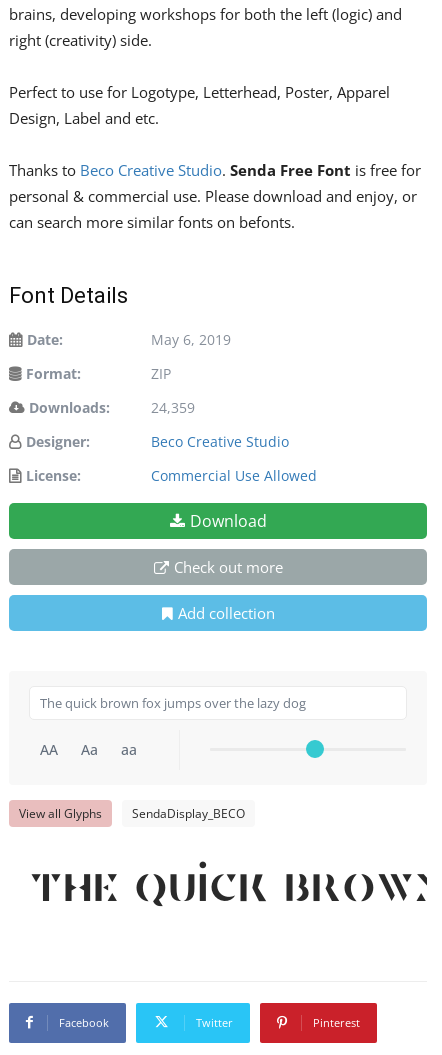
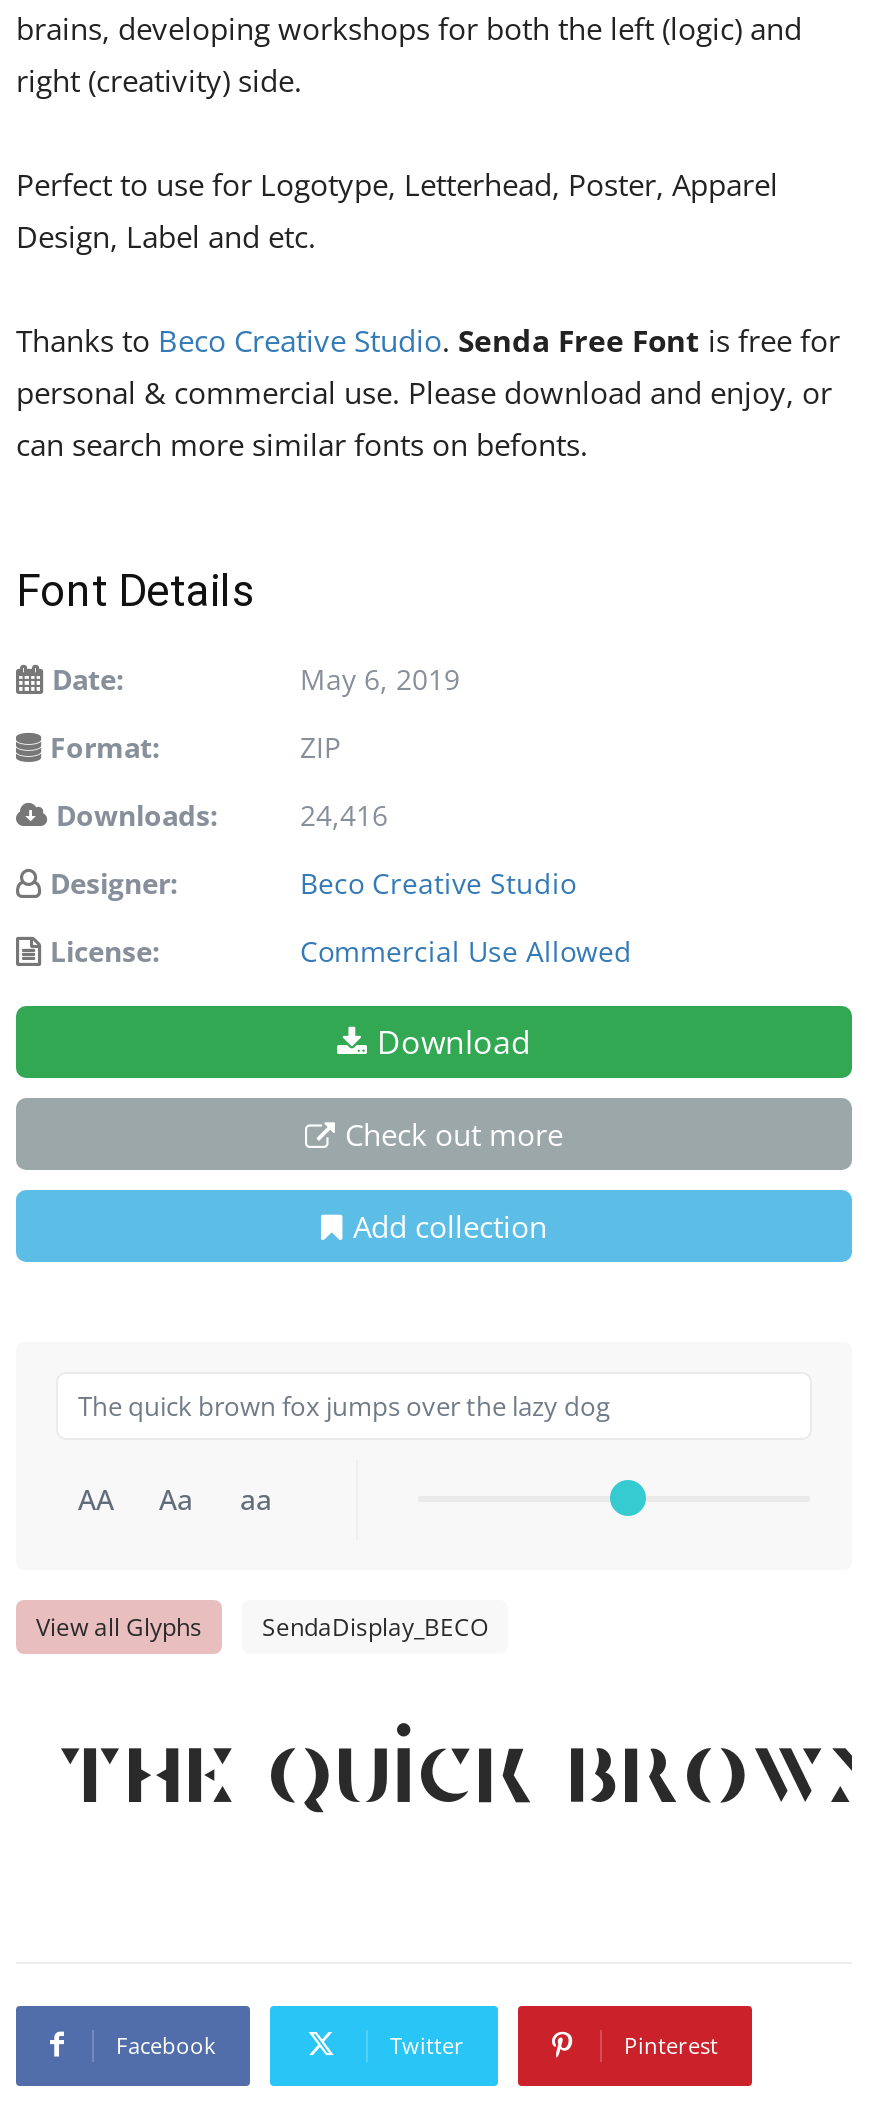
- 24,359
+ 24,416
